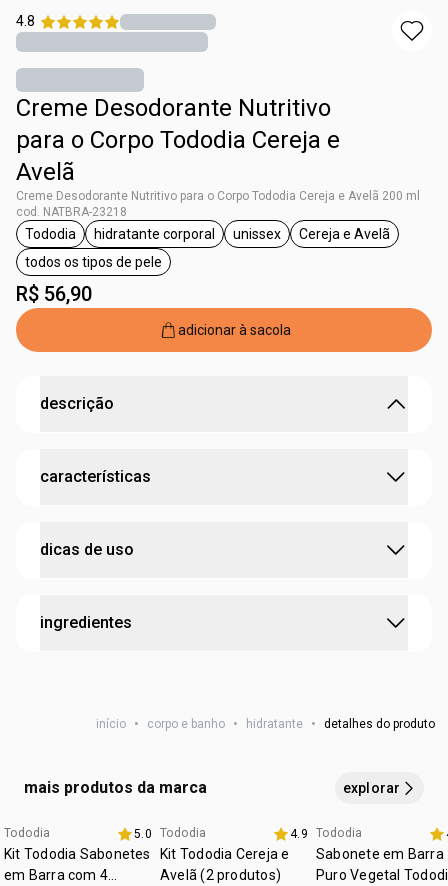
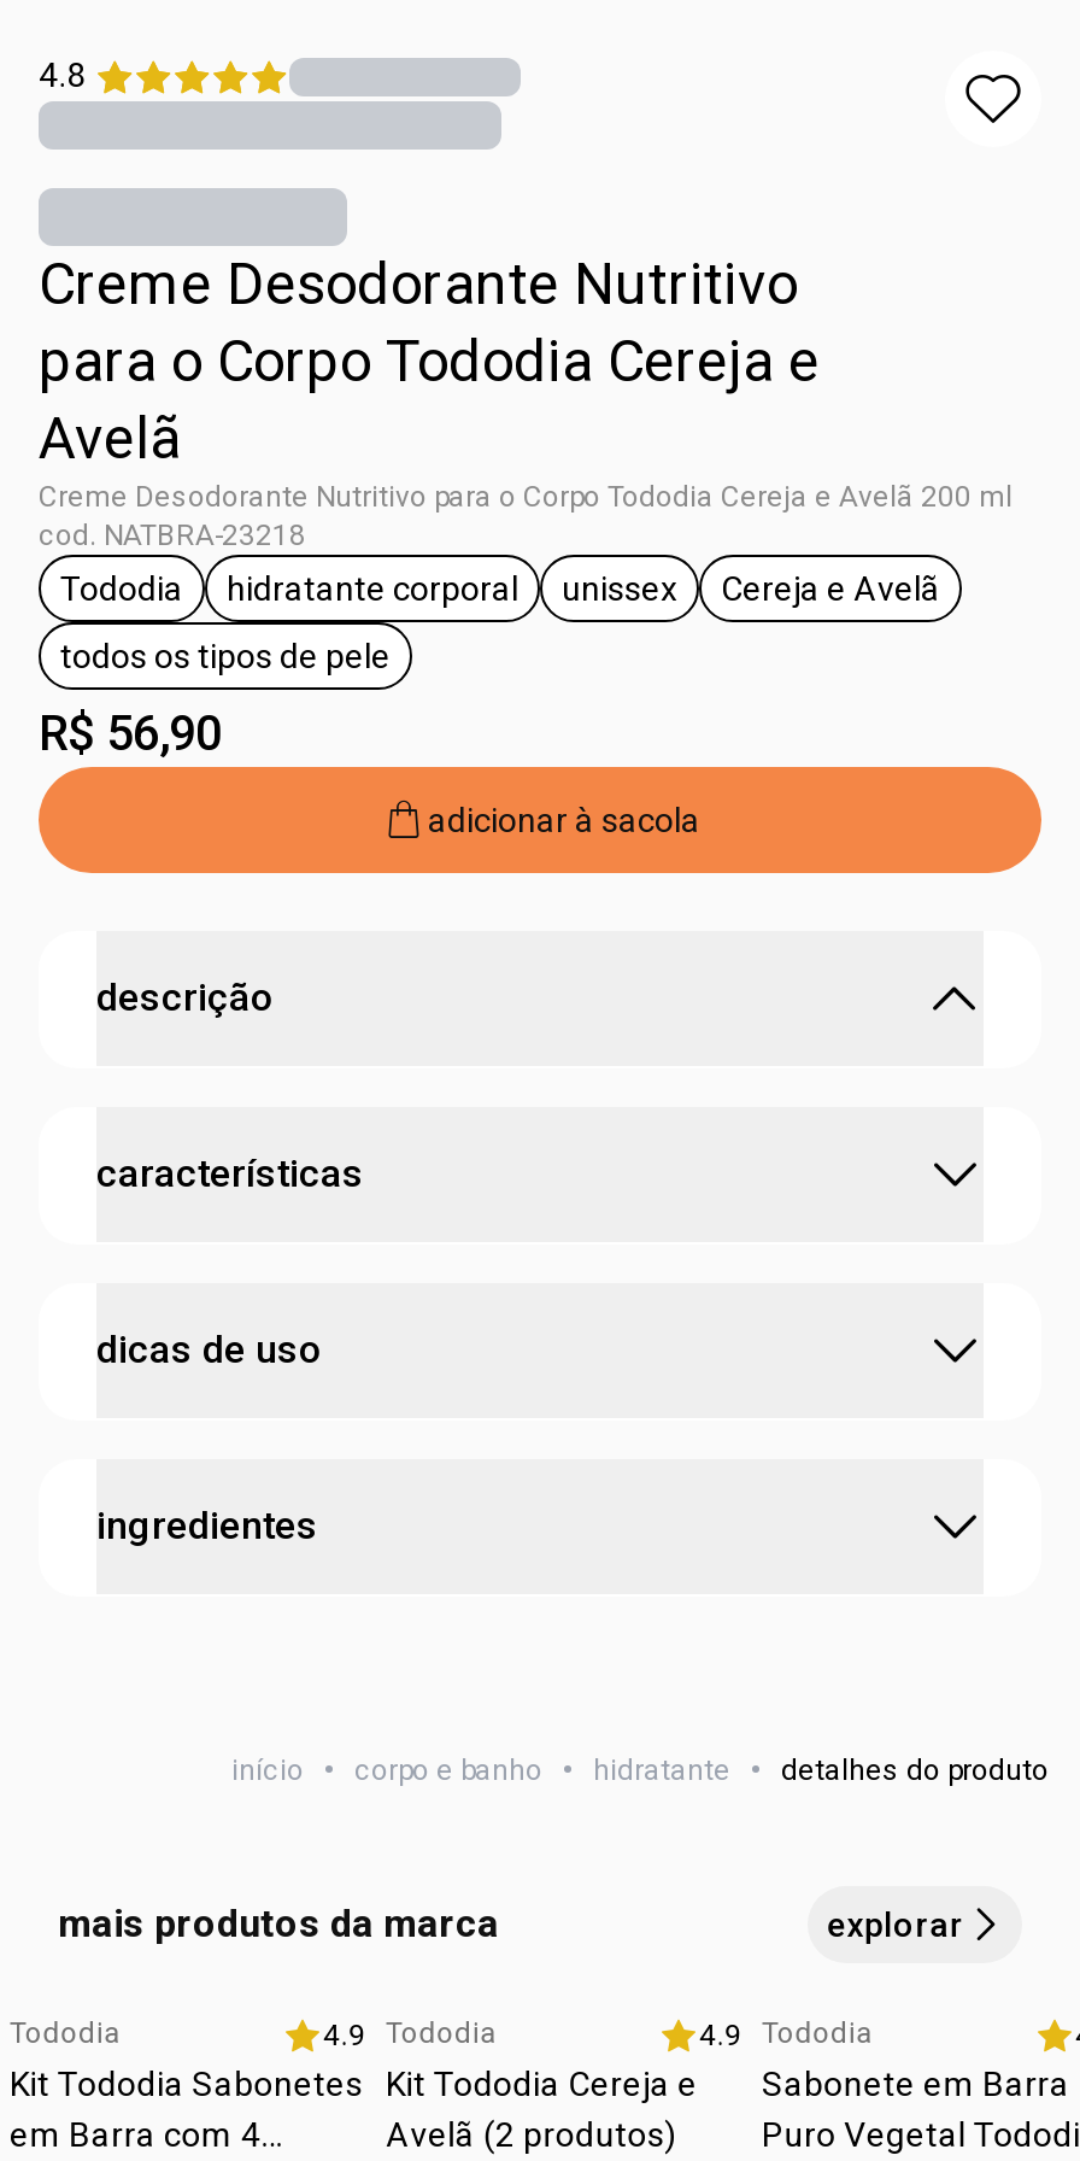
- 5.0
+ 4.9
